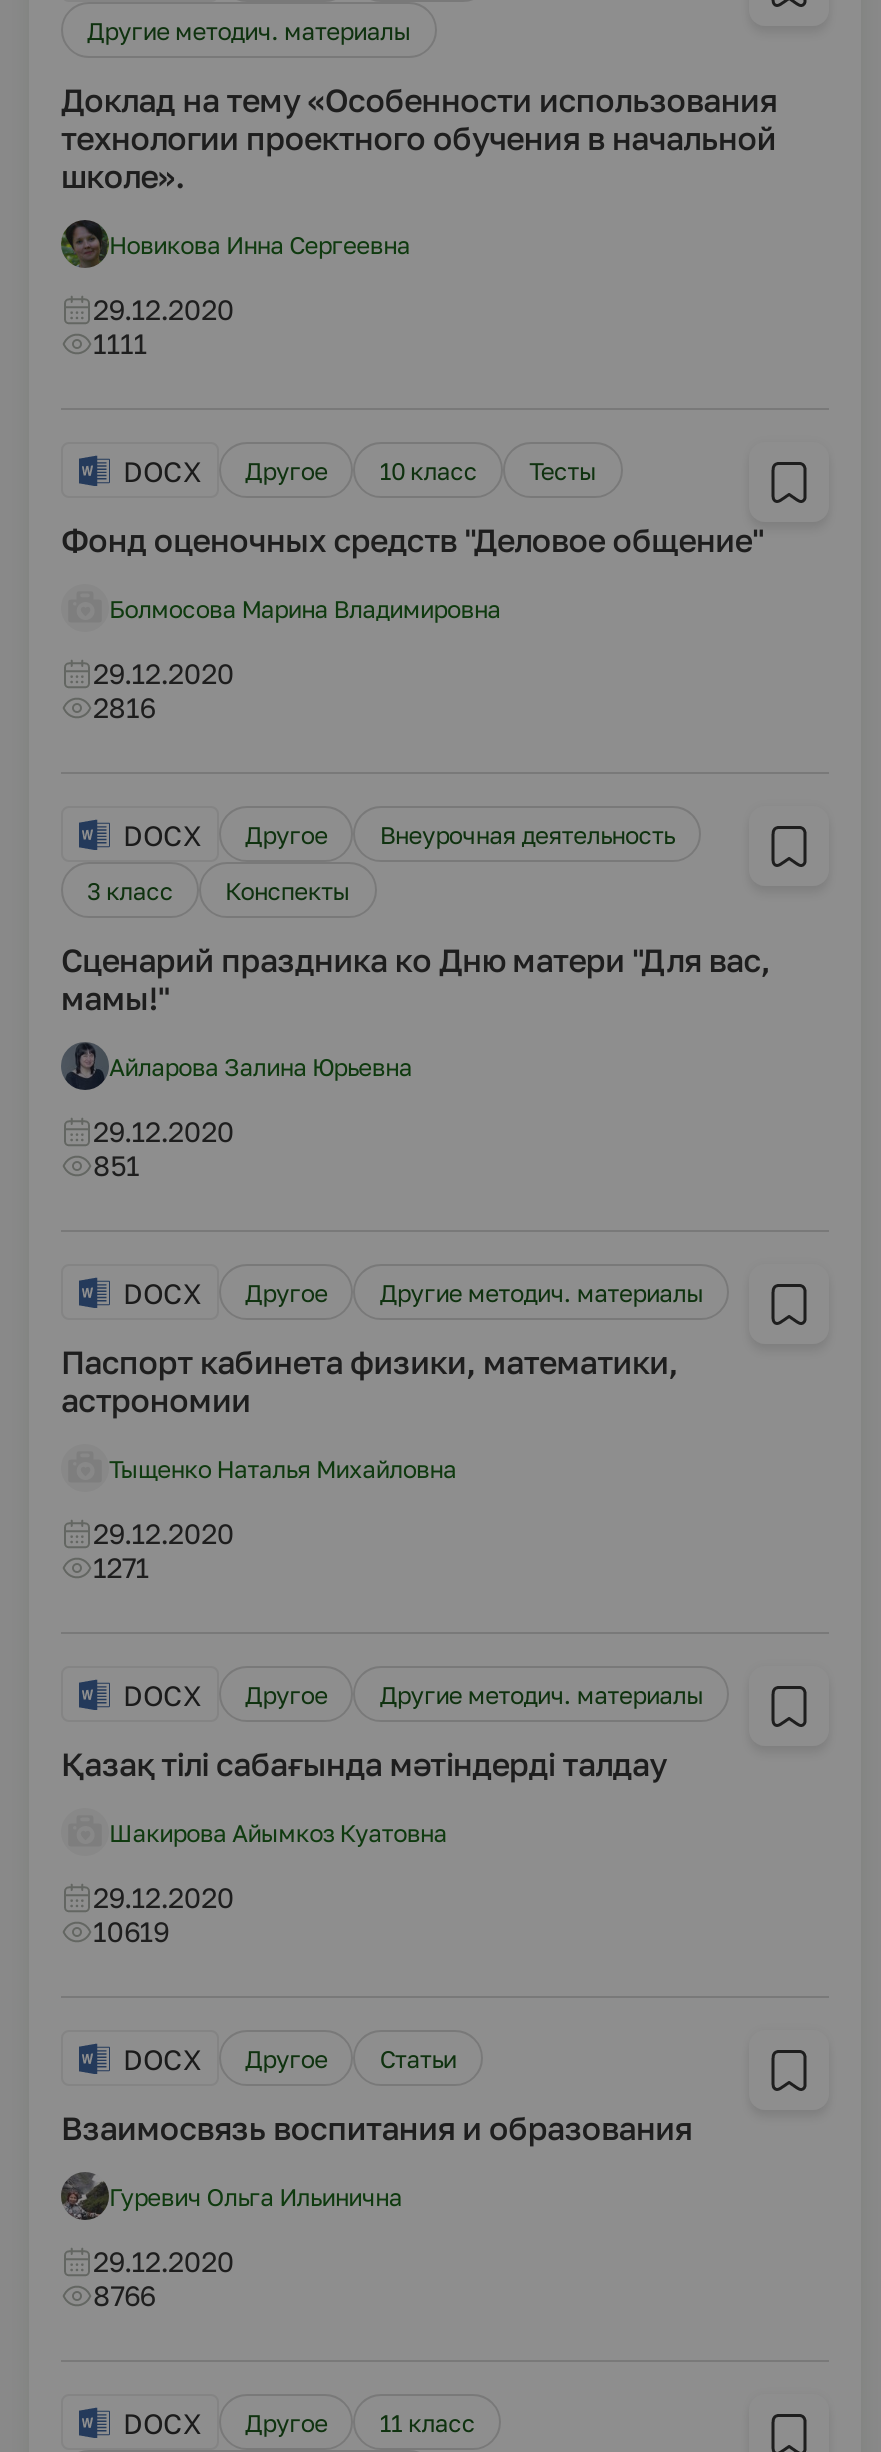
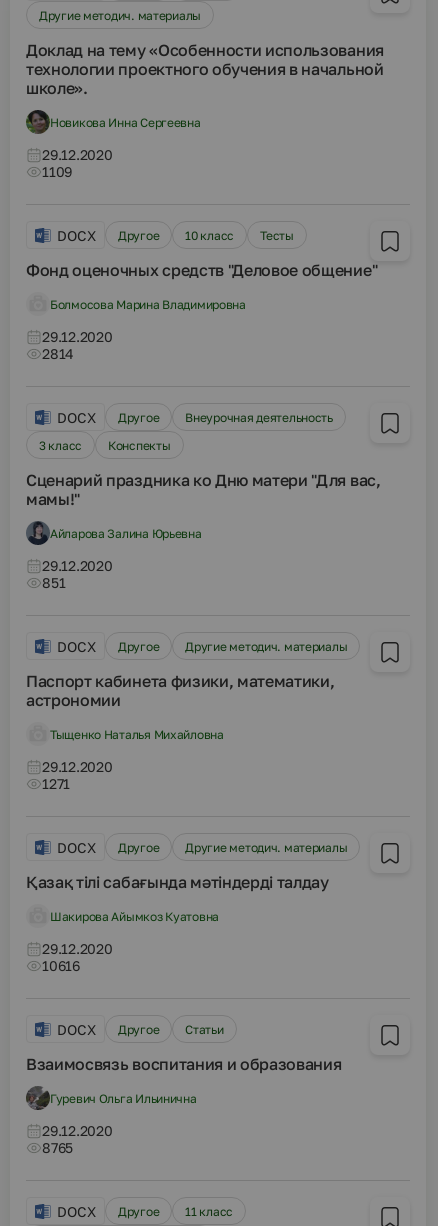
- 1111
+ 1109

- 2816
+ 2814

- 10619
+ 10616

- 8766
+ 8765
